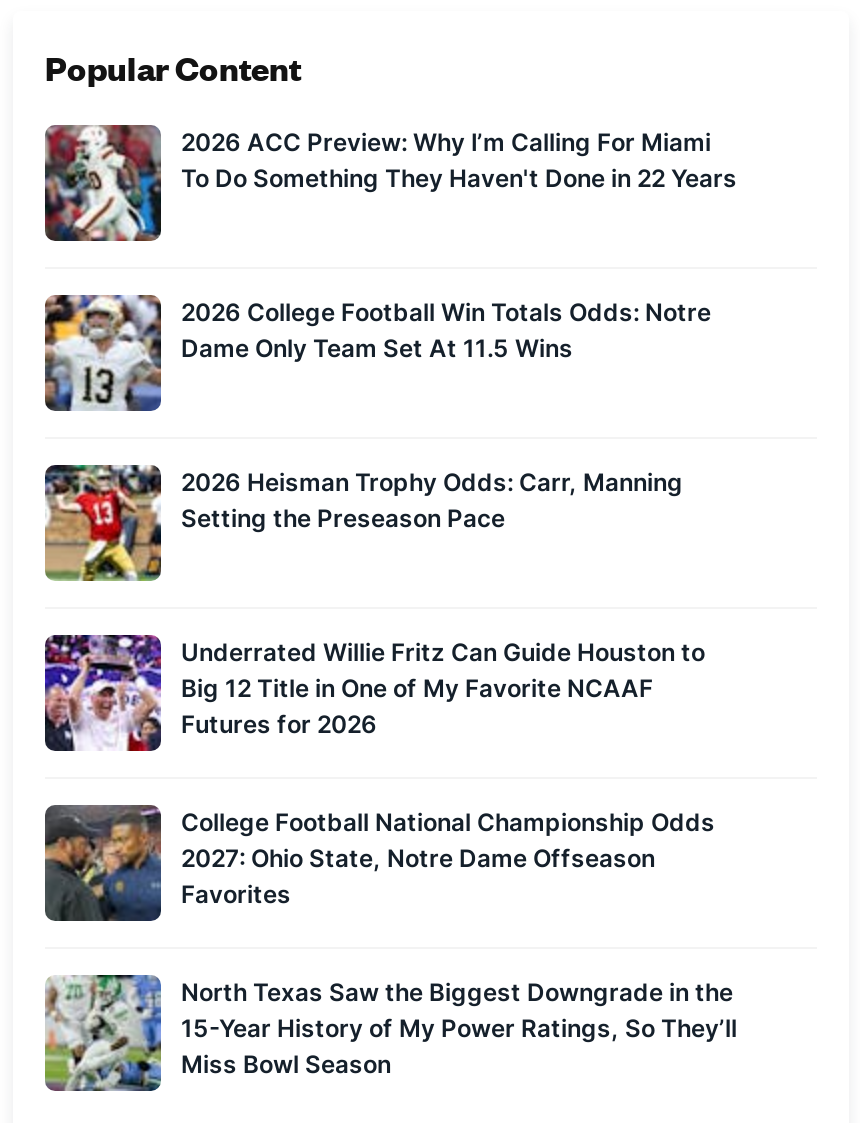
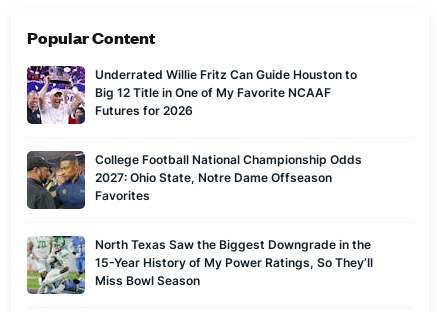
- [image]
- 2026 ACC Preview: Why I’m Calling For Miami
- To Do Something They Haven't Done in 22 Years

- [image]
- 2026 College Football Win Totals Odds: Notre
- Dame Only Team Set At 11.5 Wins

- [image]
- 2026 Heisman Trophy Odds: Carr, Manning
- Setting the Preseason Pace
